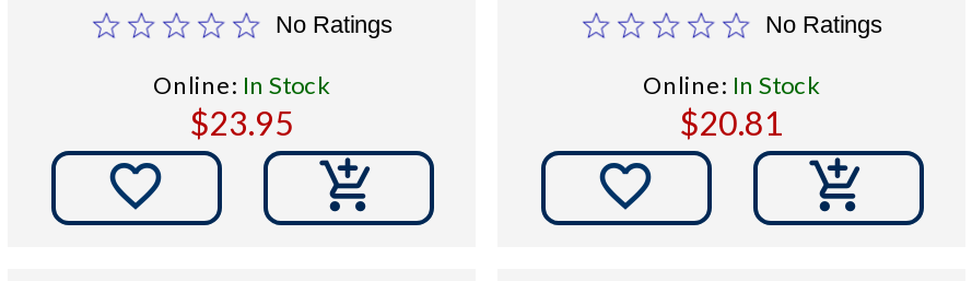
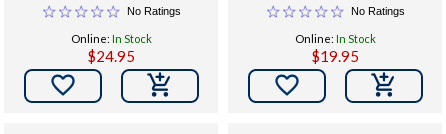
- $23.95
+ $24.95

- $20.81
+ $19.95
